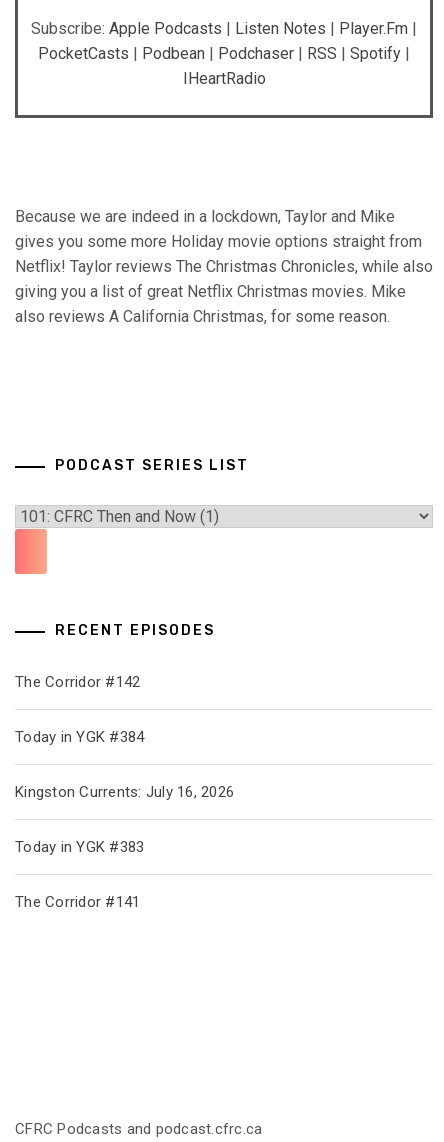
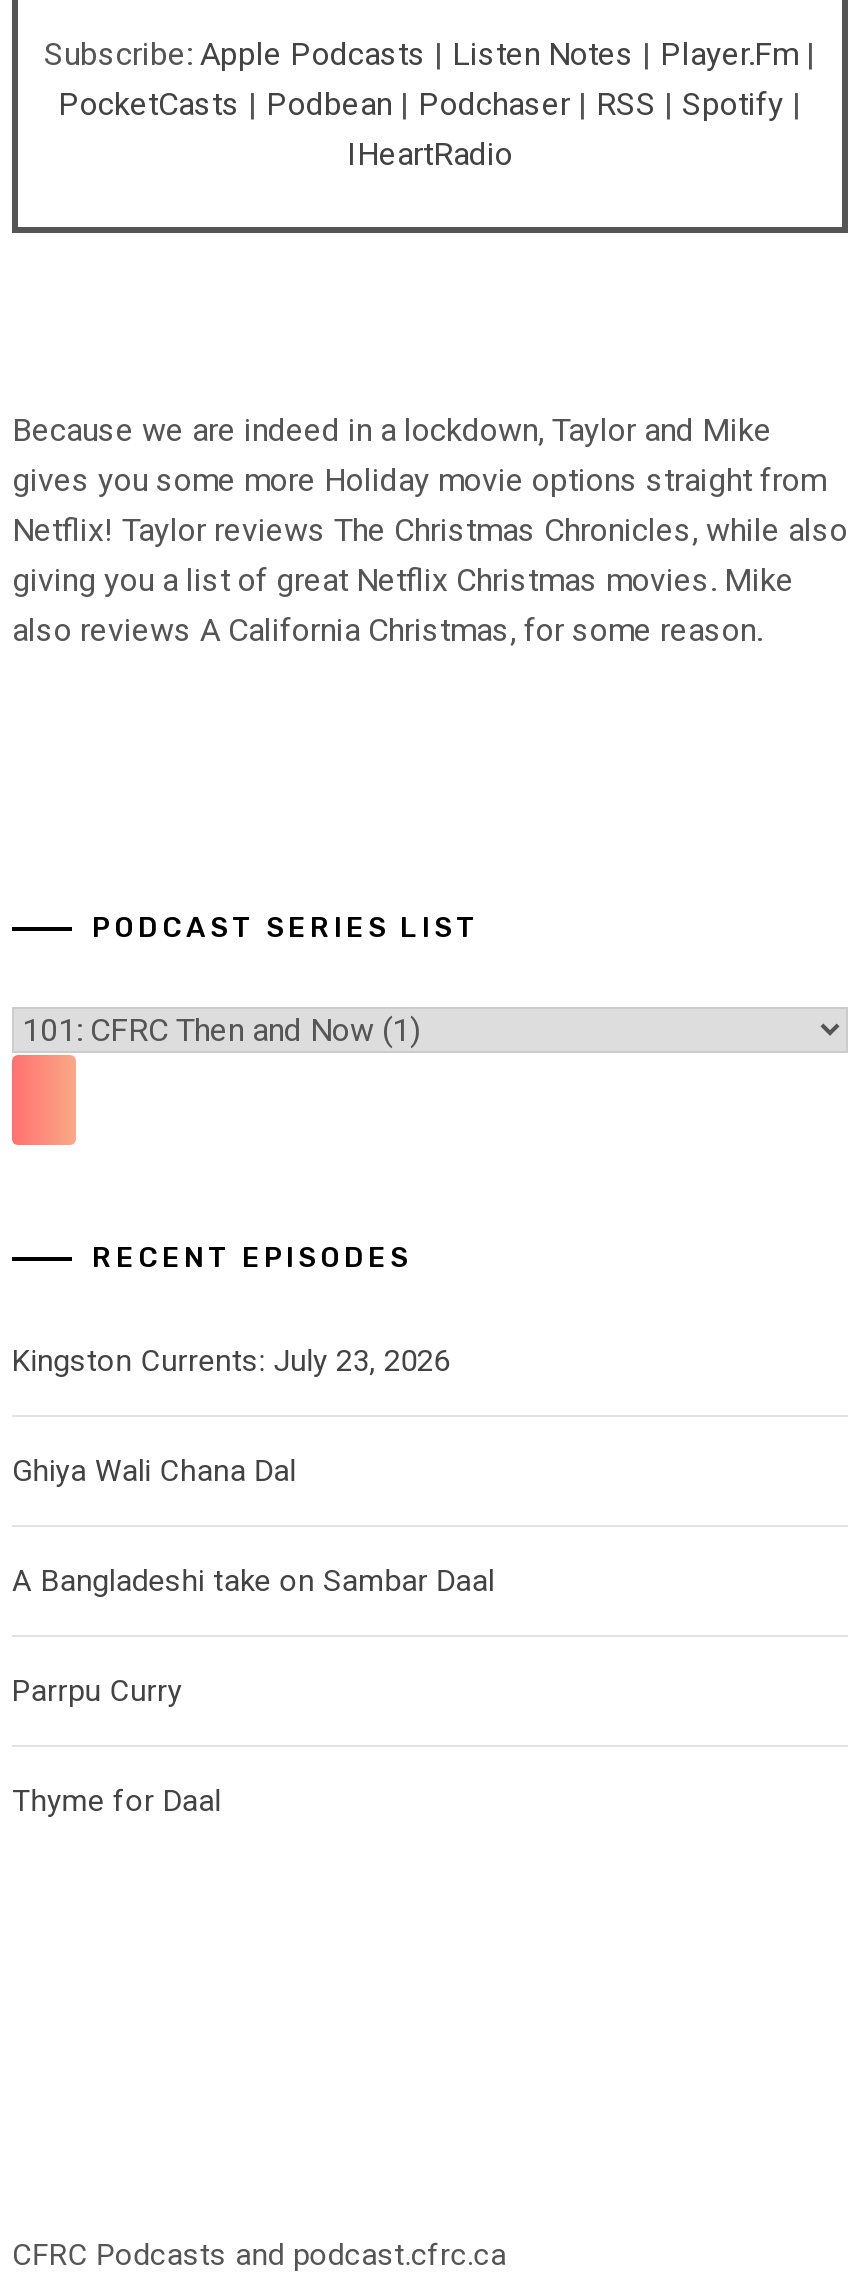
- The Corridor #142
+ Kingston Currents: July 23, 2026

- Today in YGK #384
+ Ghiya Wali Chana Dal

- Kingston Currents: July 16, 2026
+ A Bangladeshi take on Sambar Daal

- Today in YGK #383
+ Parrpu Curry

- The Corridor #141
+ Thyme for Daal
